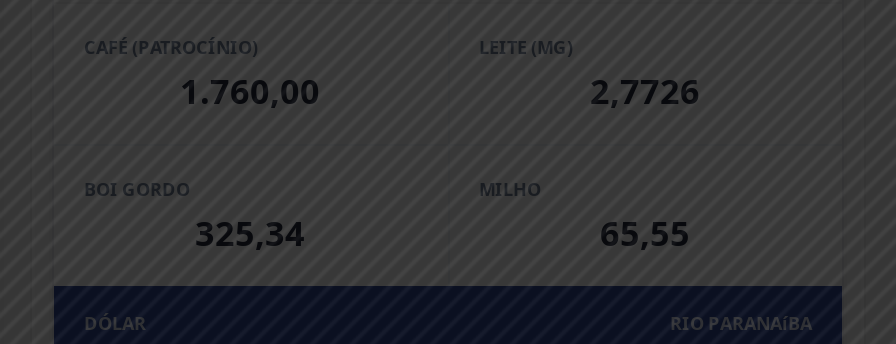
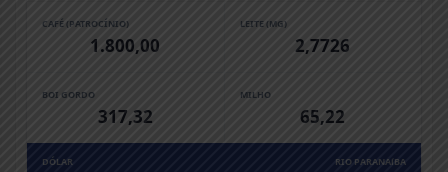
- 1.760,00
+ 1.800,00

- 325,34
+ 317,32

- 65,55
+ 65,22
